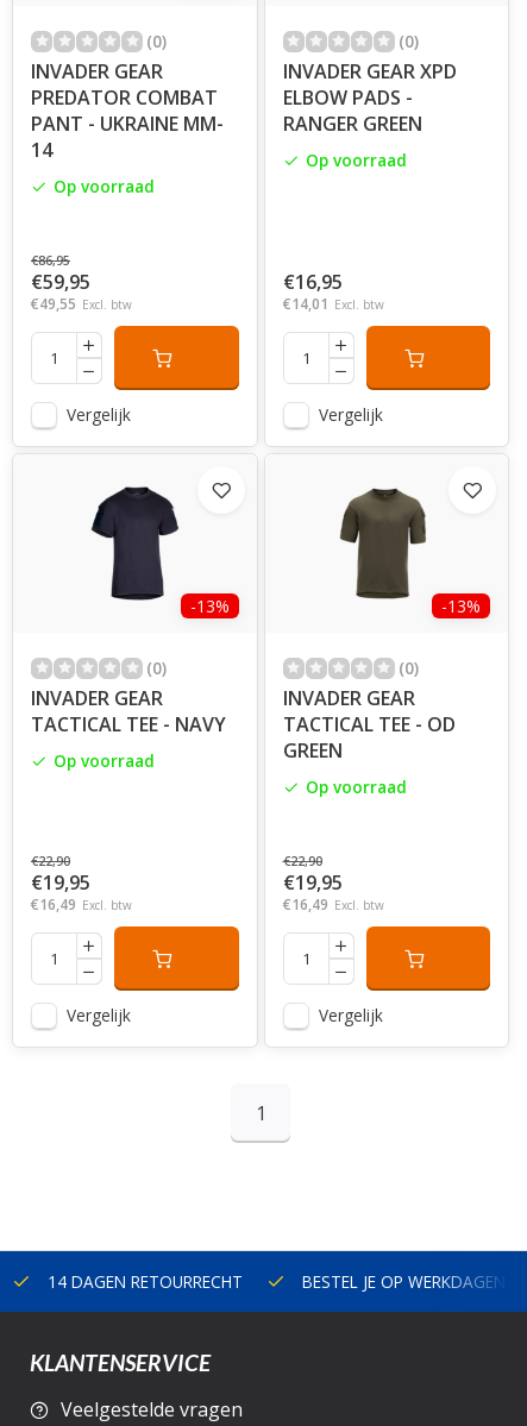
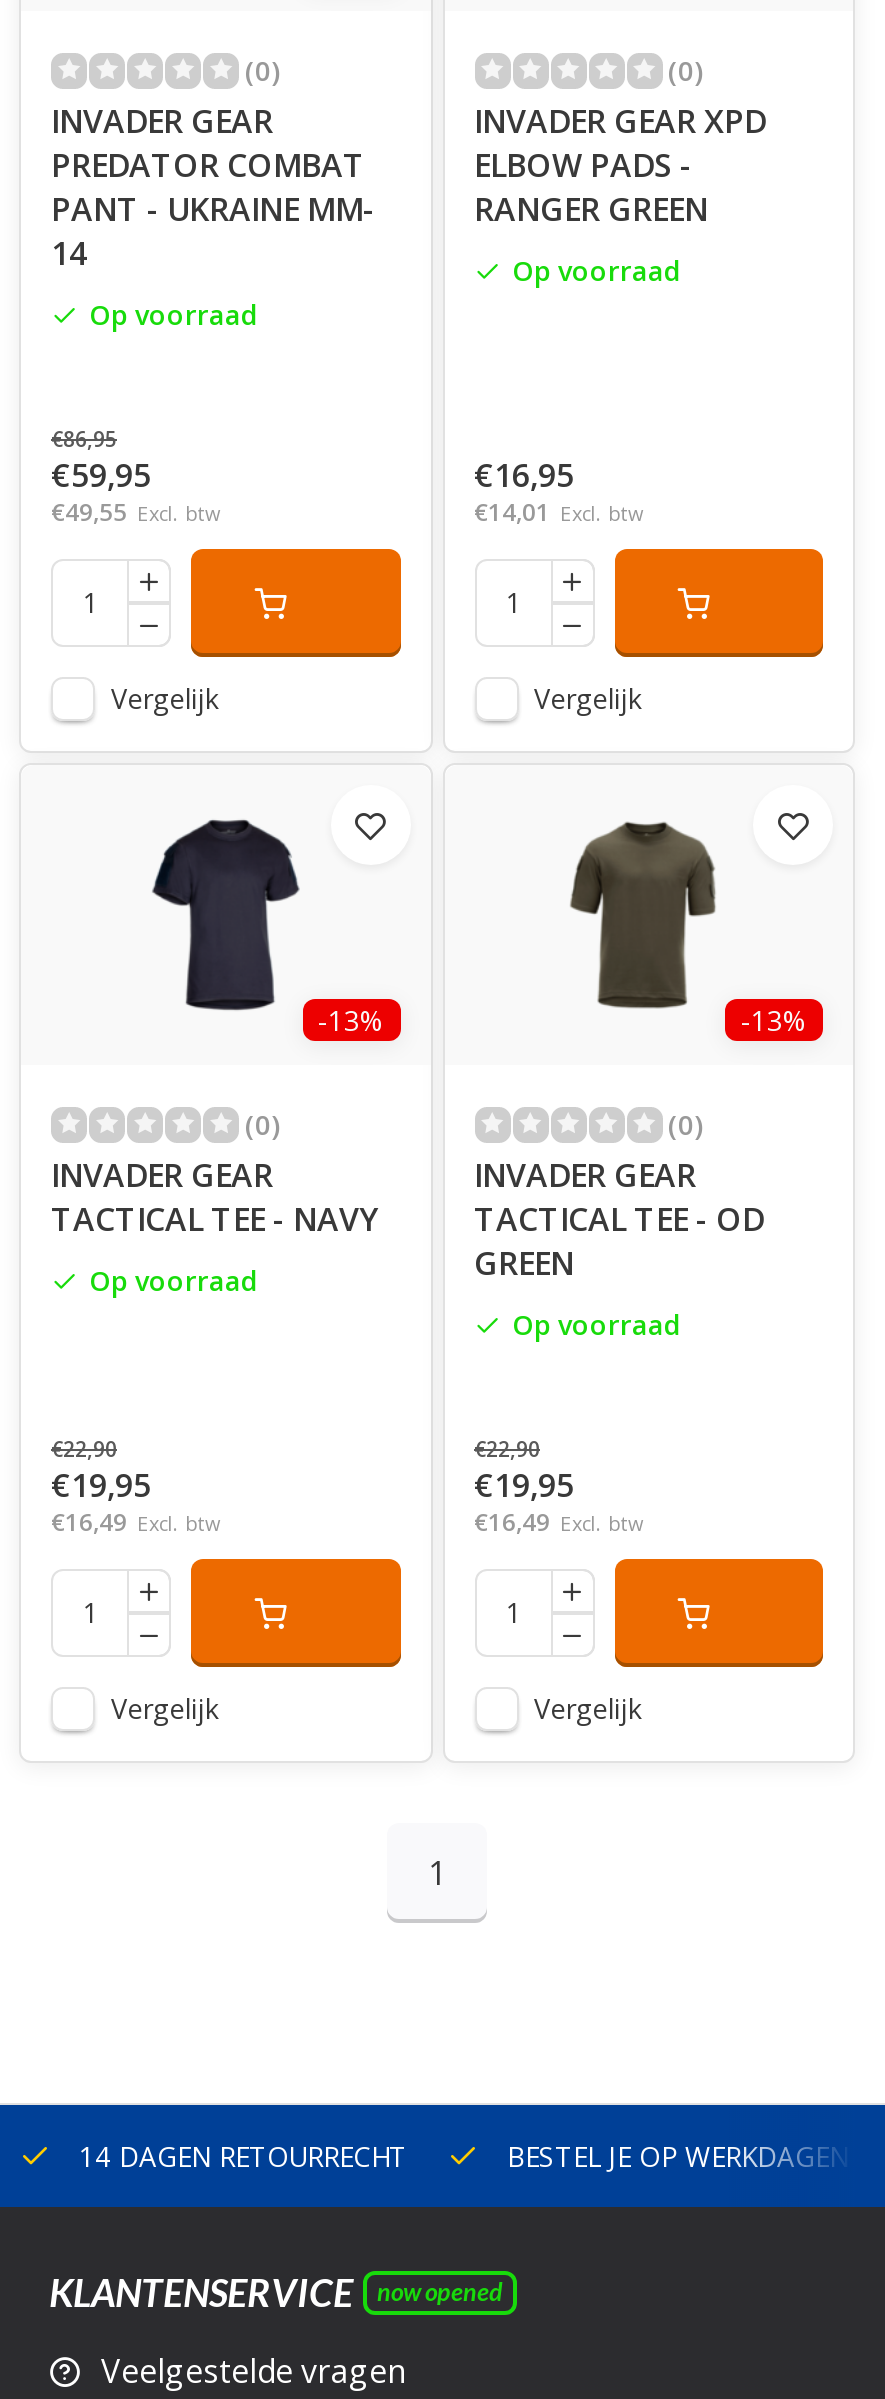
+ now opened
